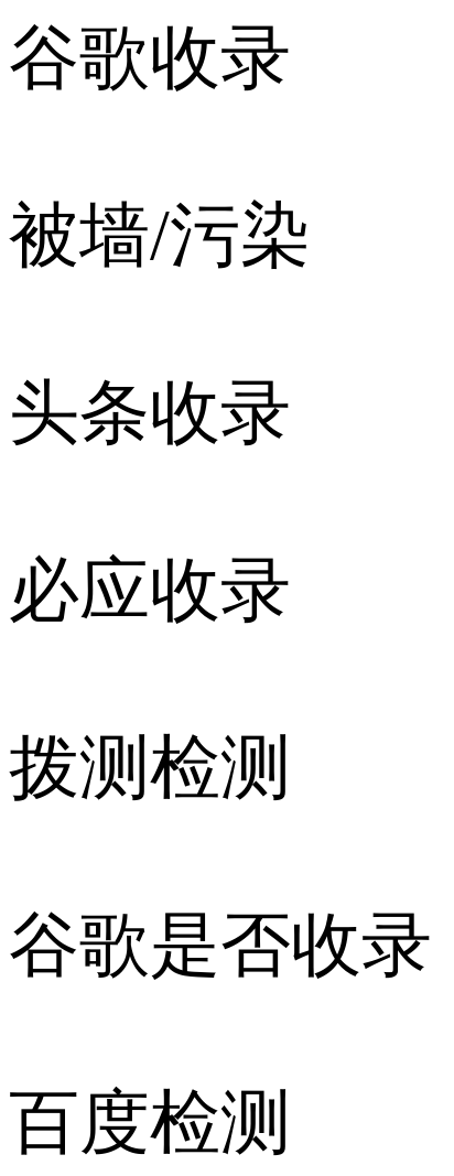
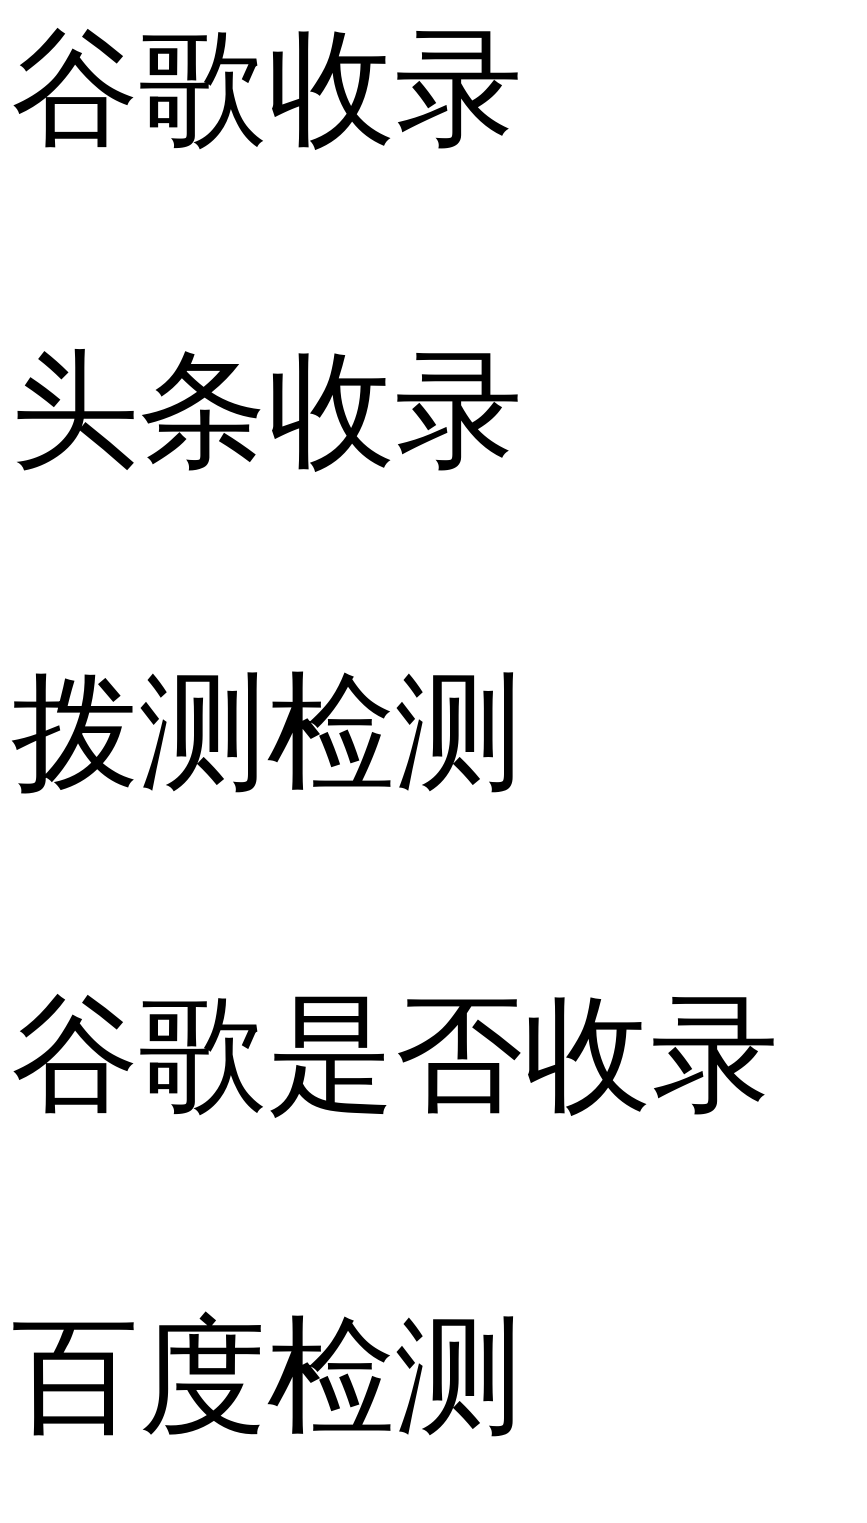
- 被墙/污染

- 必应收录
